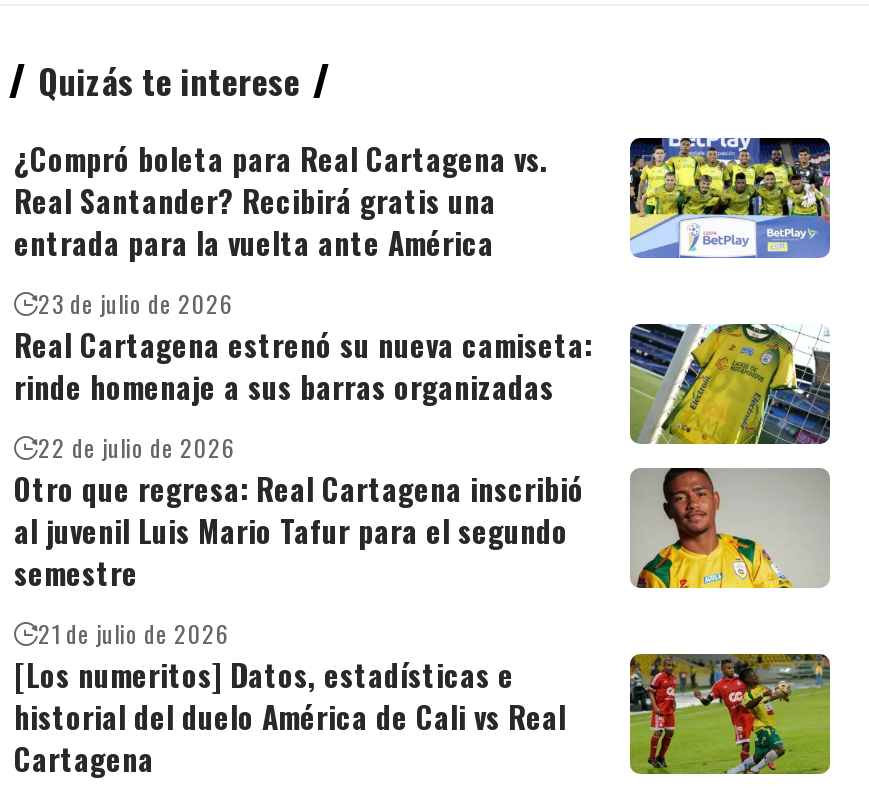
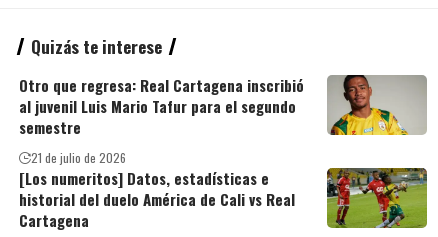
- [image]
- ¿Compró boleta para Real Cartagena vs.
- Real Santander? Recibirá gratis una
- entrada para la vuelta ante América
- 23 de julio de 2026
- Real Cartagena estrenó su nueva camiseta:
- rinde homenaje a sus barras organizadas
- 22 de julio de 2026

- [image]
